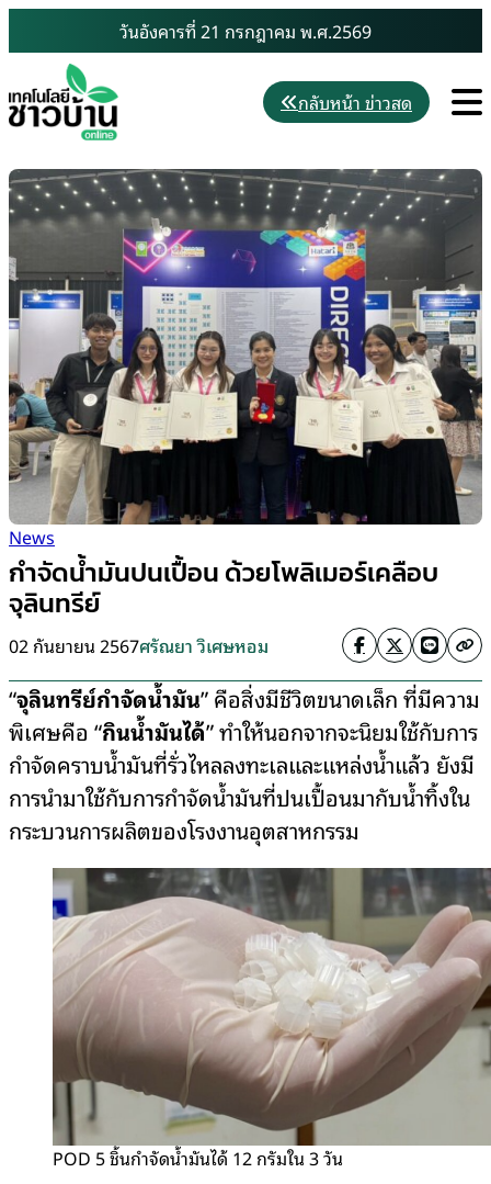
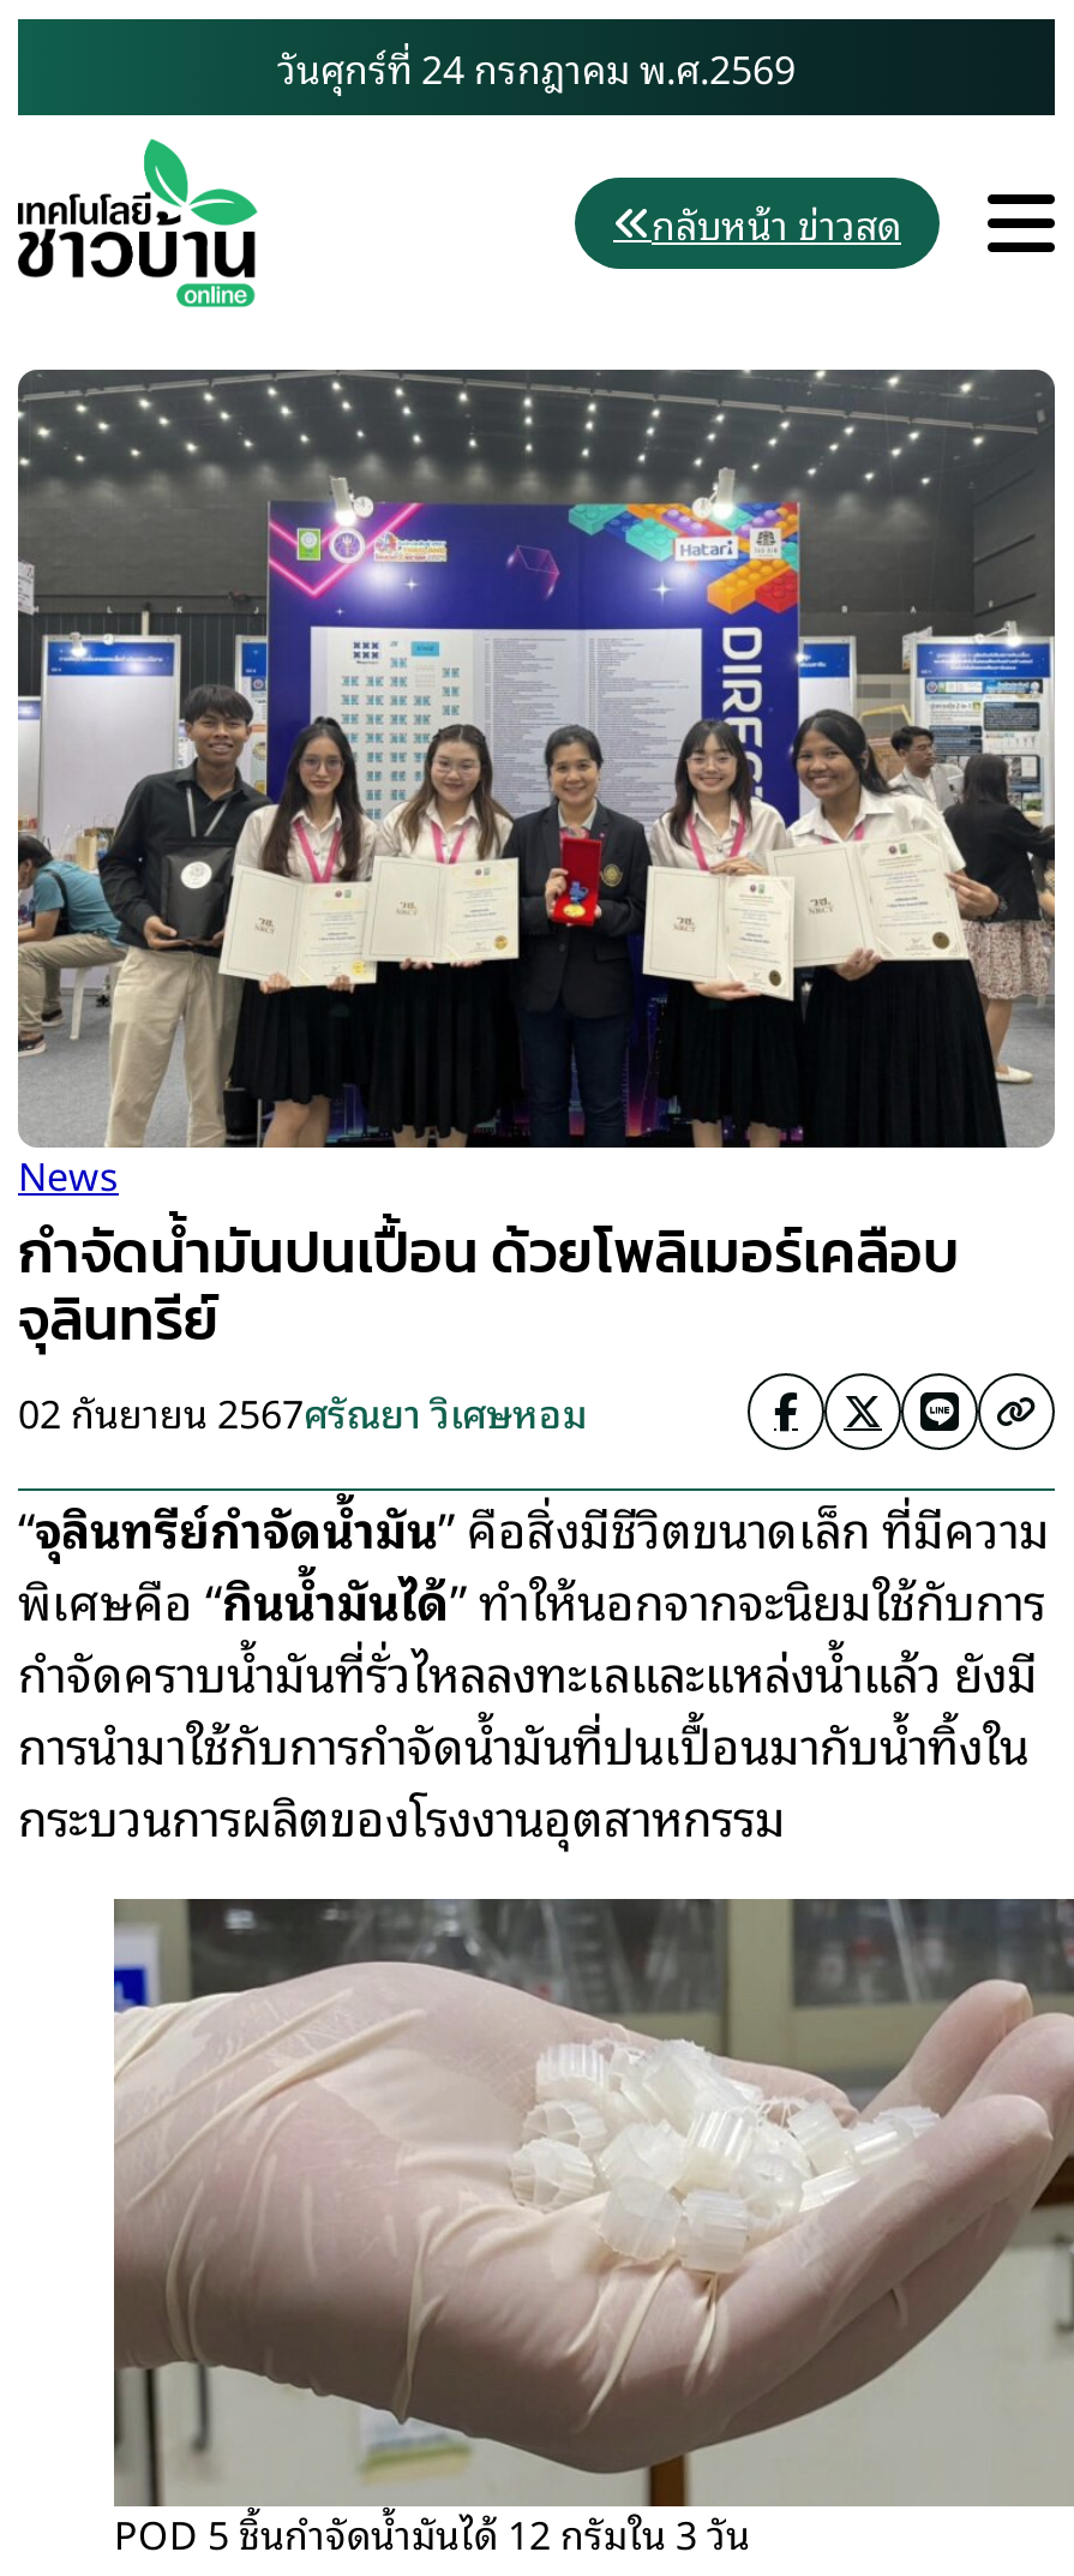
- วันอังคารที่ 21 กรกฎาคม พ.ศ.2569
+ วันศุกร์ที่ 24 กรกฎาคม พ.ศ.2569
